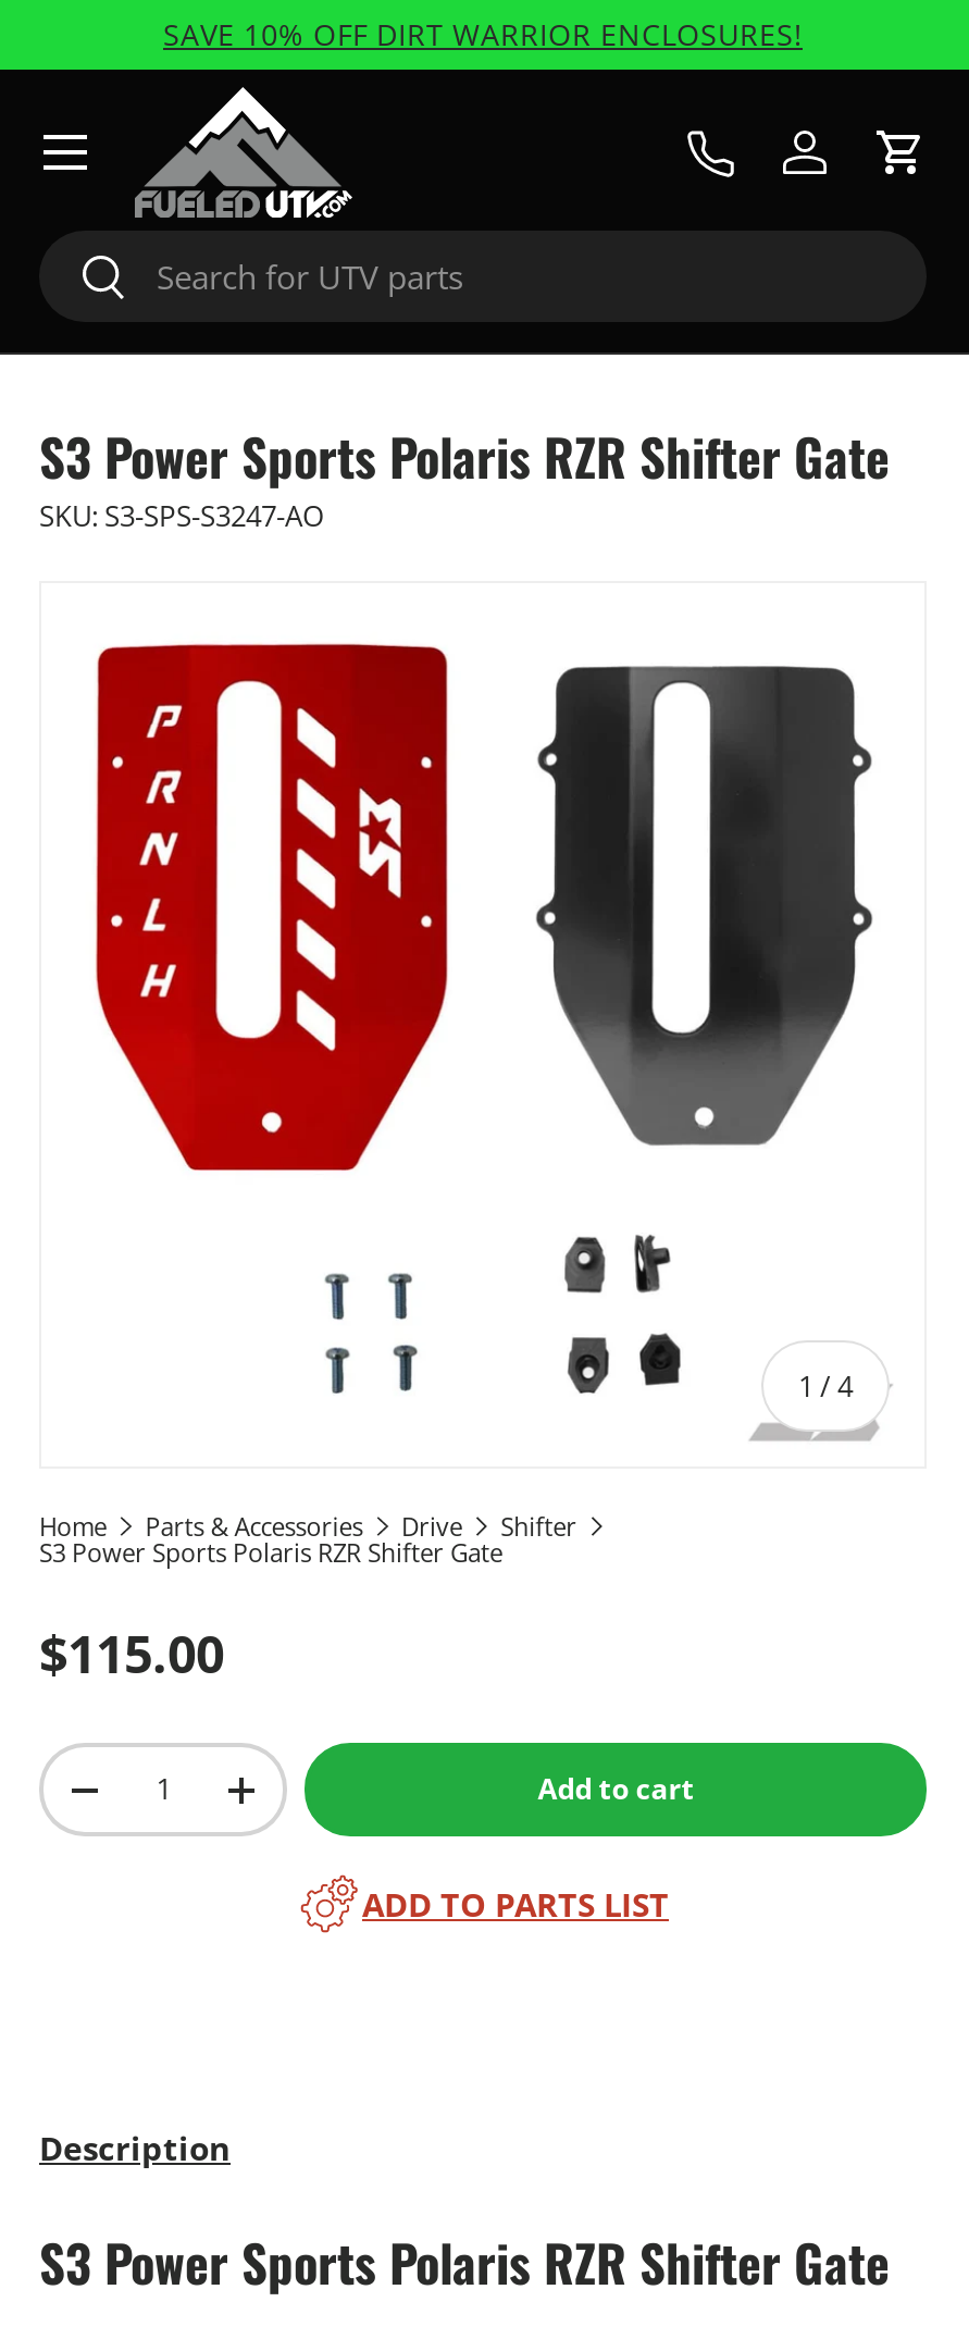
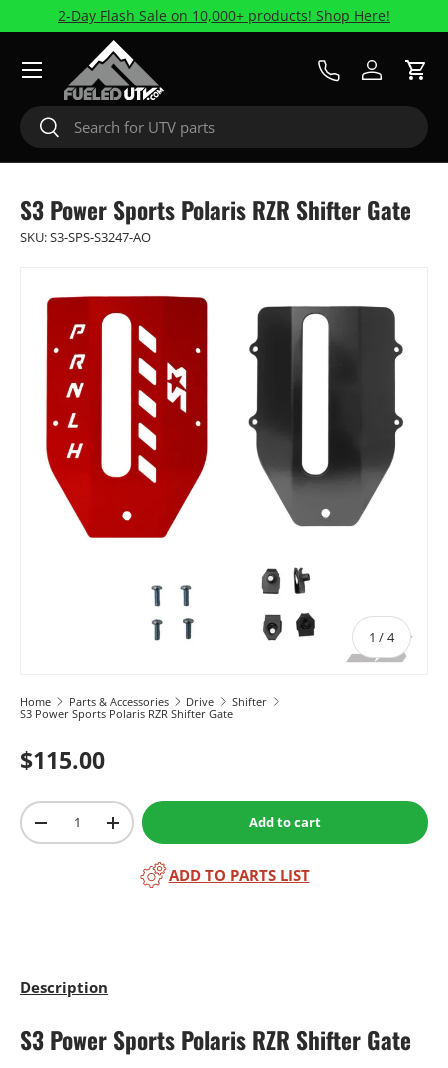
- SAVE 10% OFF DIRT WARRIOR ENCLOSURES!
+ 2-Day Flash Sale on 10,000+ products! Shop Here!
